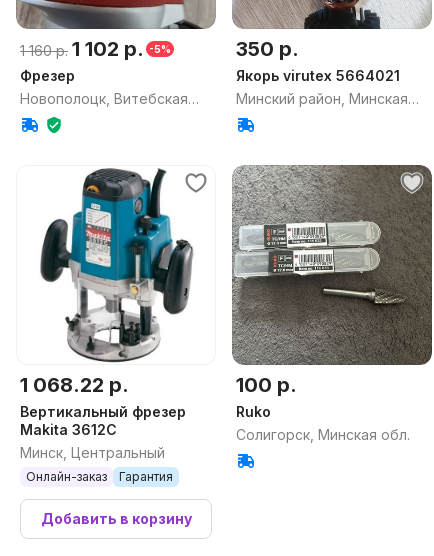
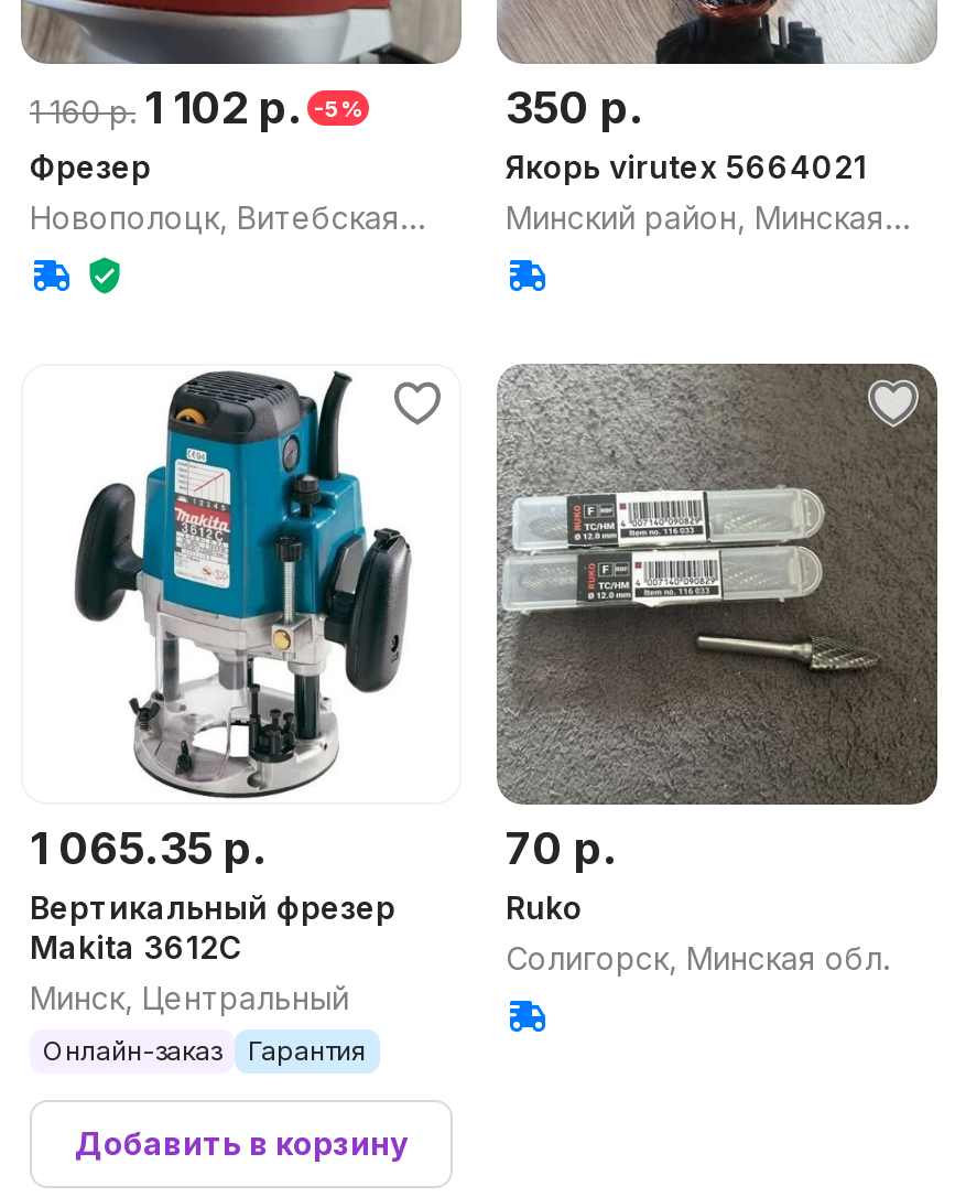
- 1 068.22 р.
+ 1 065.35 р.

- 100 р.
+ 70 р.
